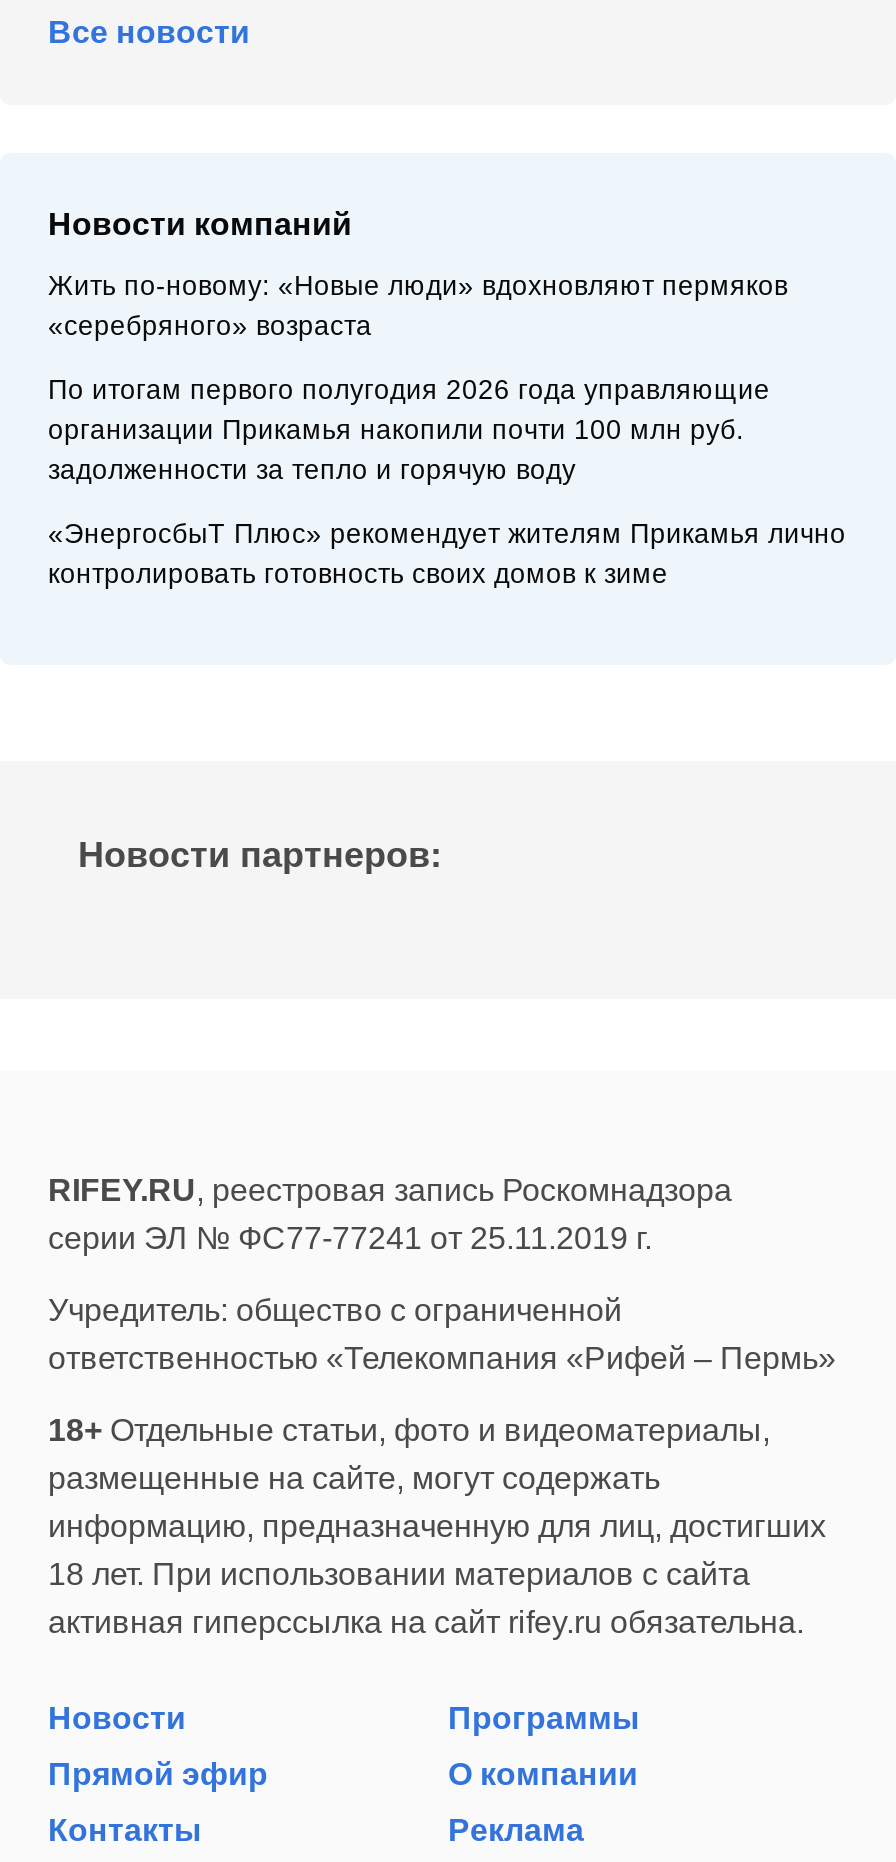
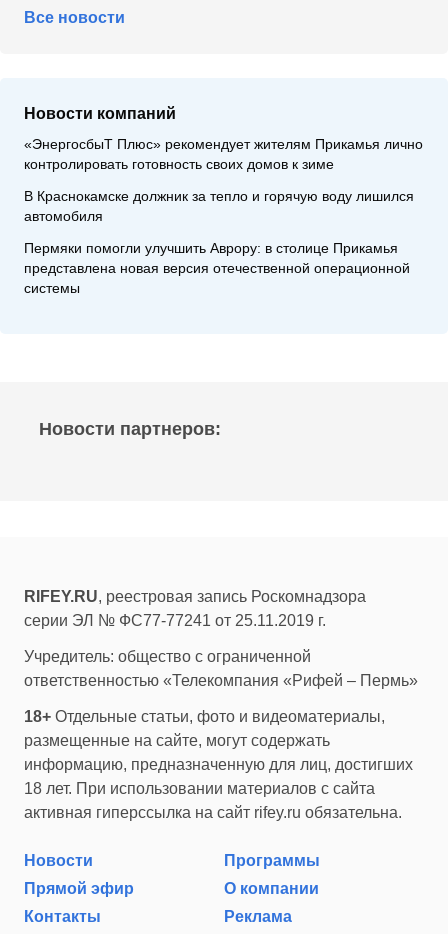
- Жить по-новому: «Новые люди» вдохновляют пермяков
- «серебряного» возраста
- По итогам первого полугодия 2026 года управляющие
- организации Прикамья накопили почти 100 млн руб.
- задолженности за тепло и горячую воду

moved up: «ЭнергосбыТ Плюс» рекомендует жителям Прикамья лично | контролировать готовность своих домов к зиме

+ В Краснокамске должник за тепло и горячую воду лишился
+ автомобиля
+ Пермяки помогли улучшить Аврору: в столице Прикамья
+ представлена новая версия отечественной операционной
+ системы
